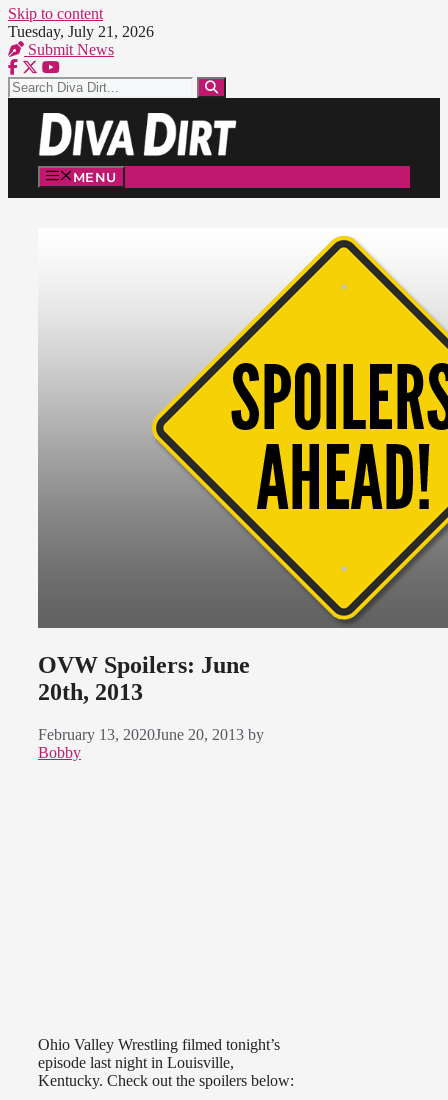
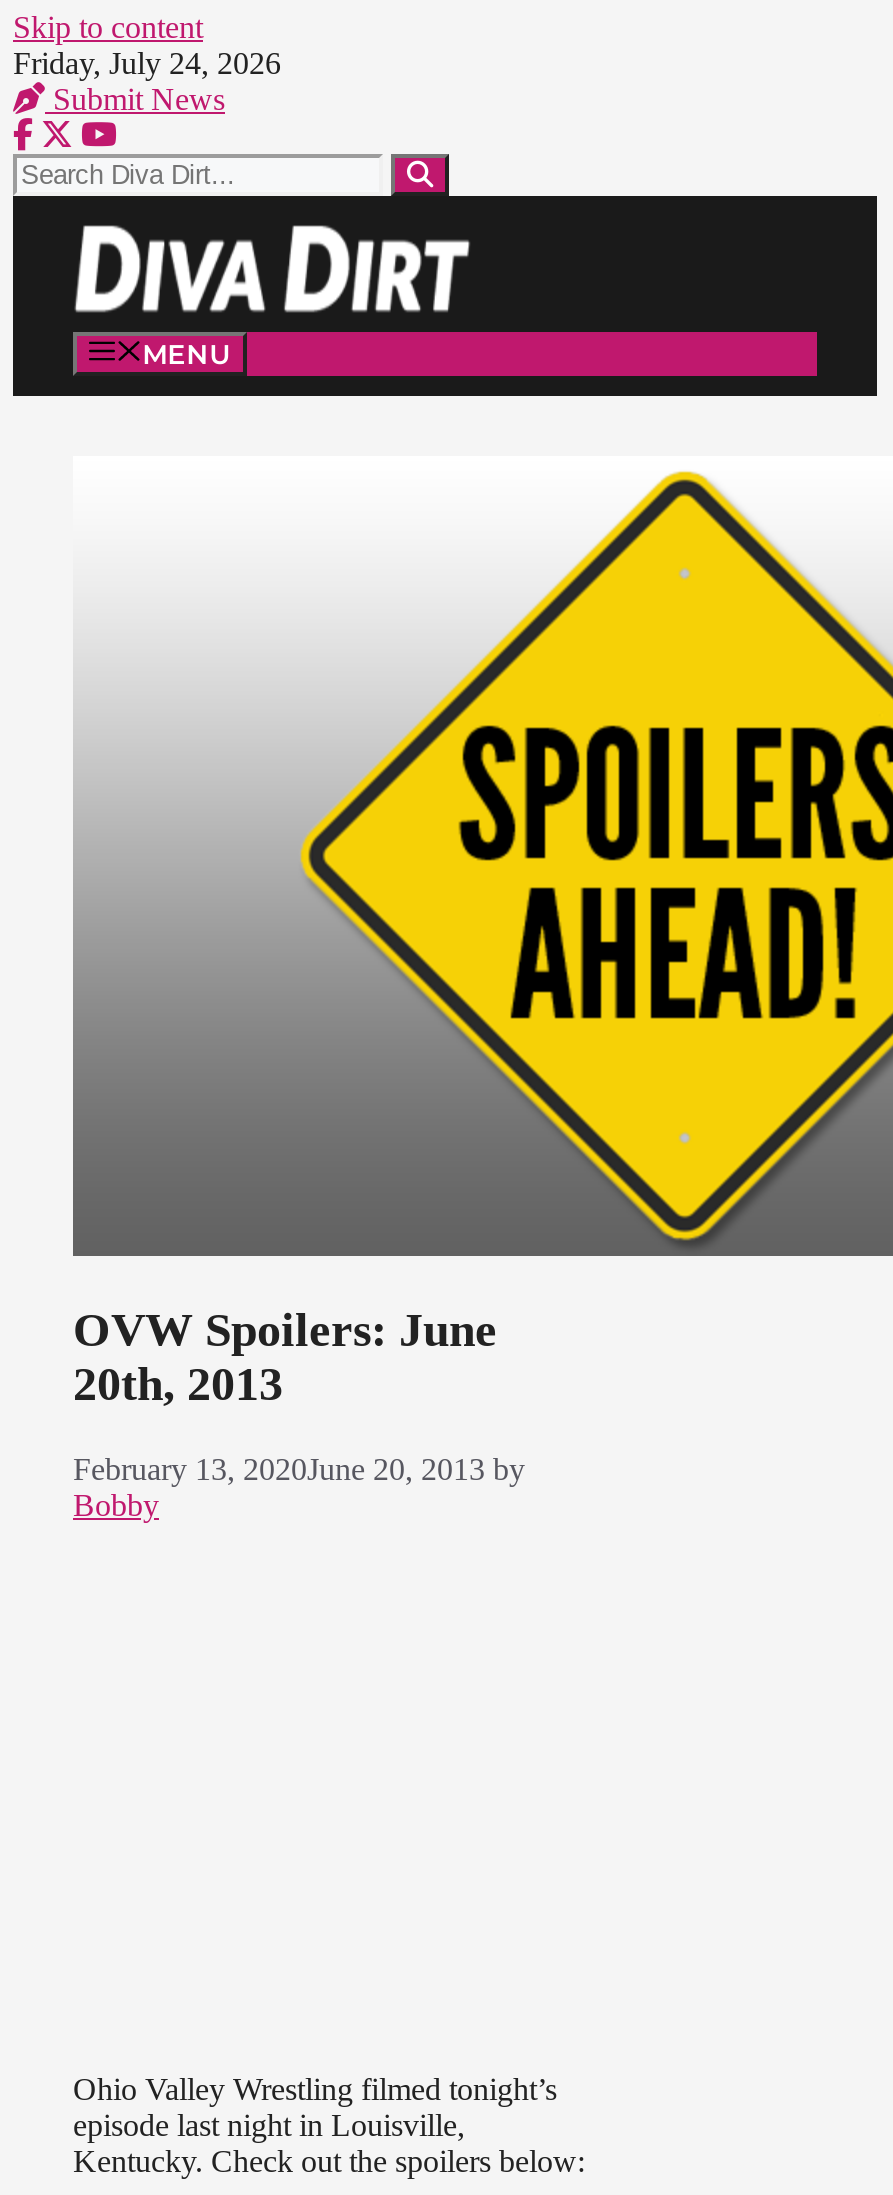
- Tuesday, July 21, 2026
+ Friday, July 24, 2026
